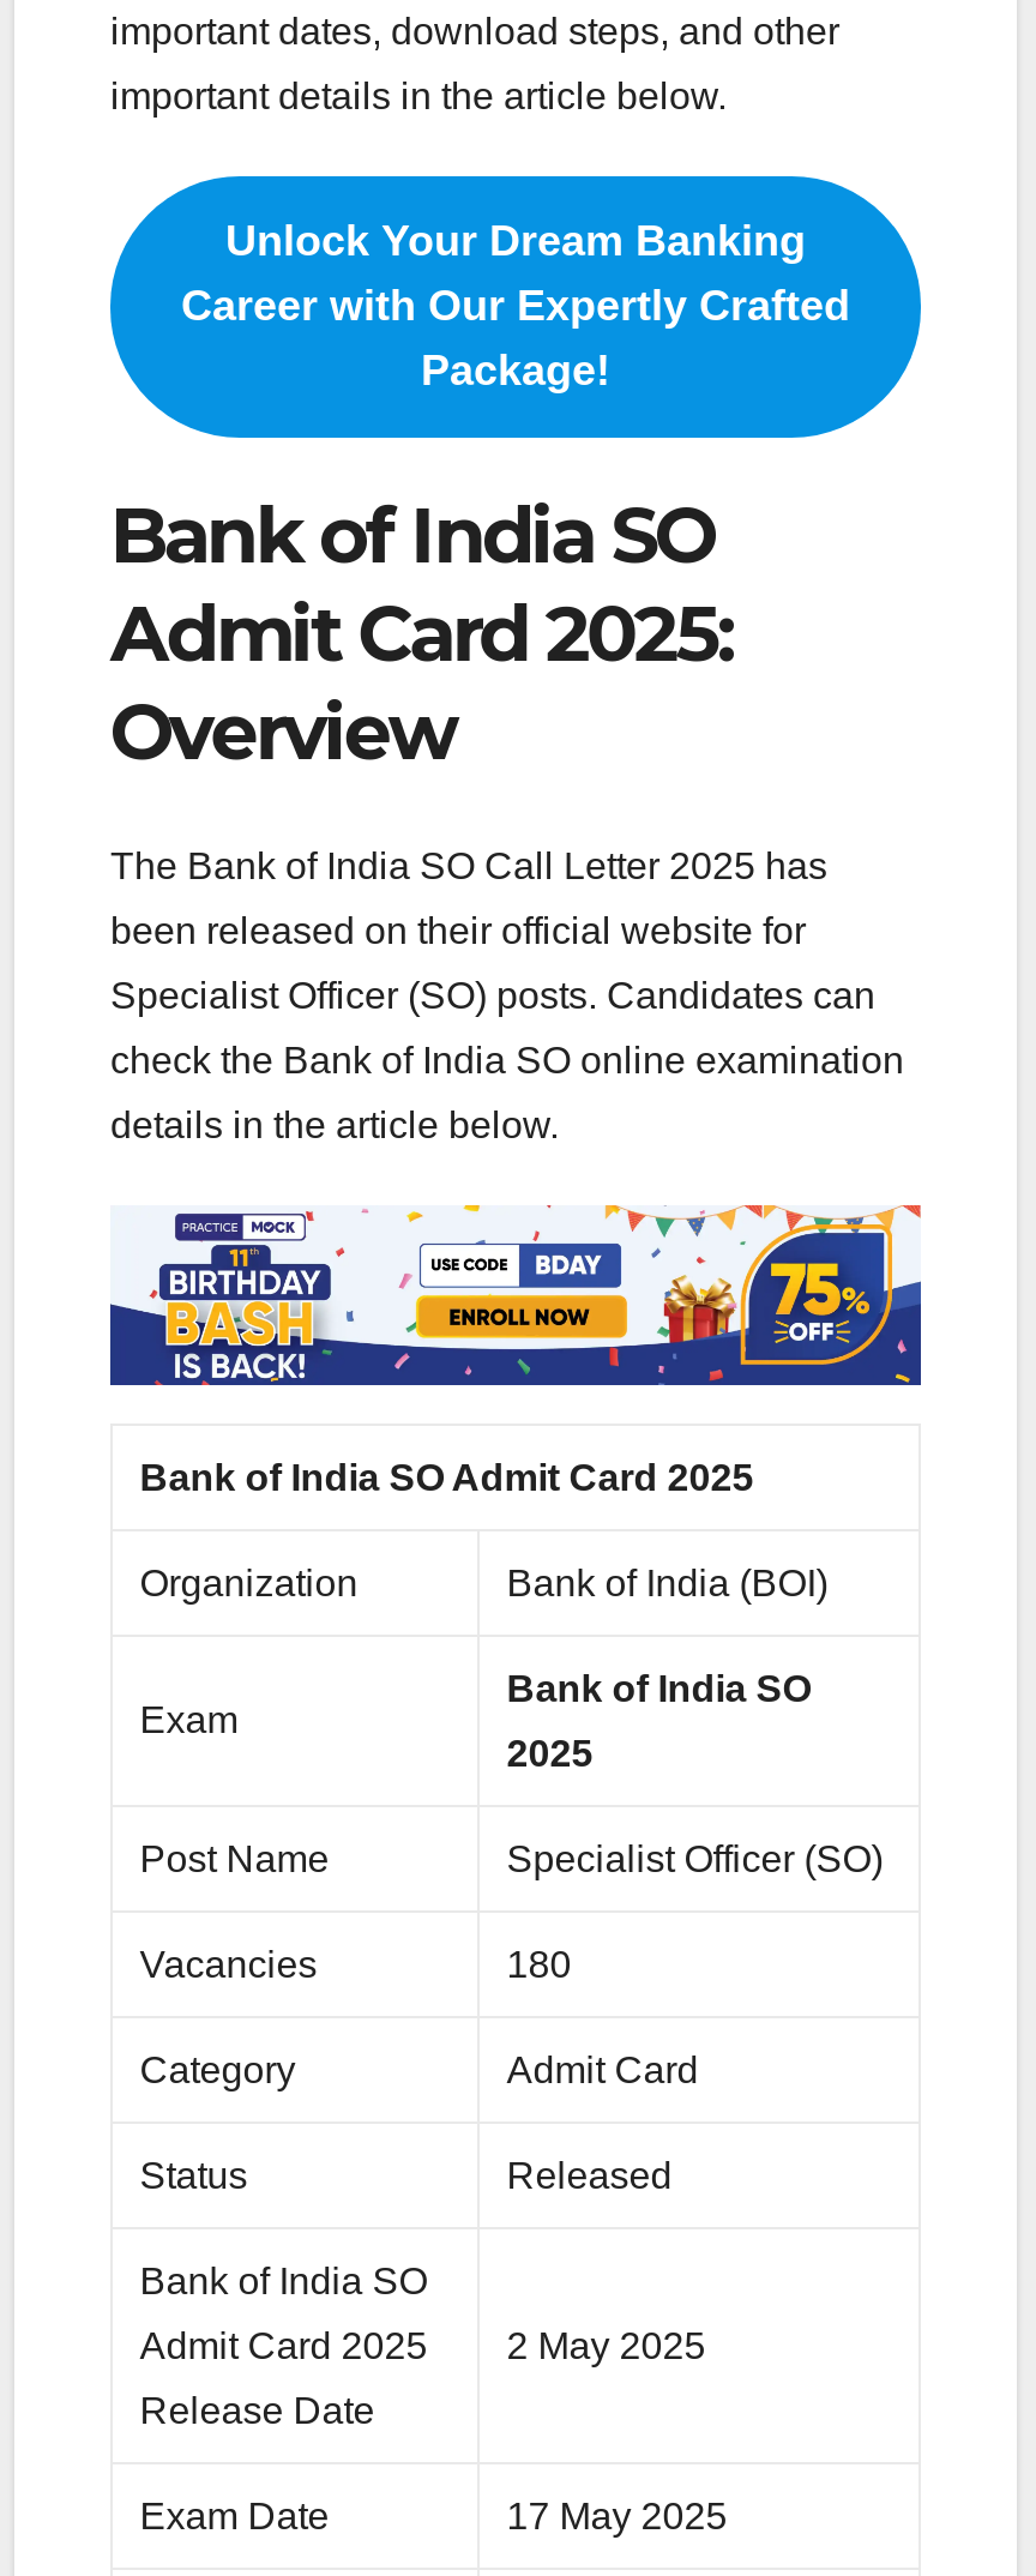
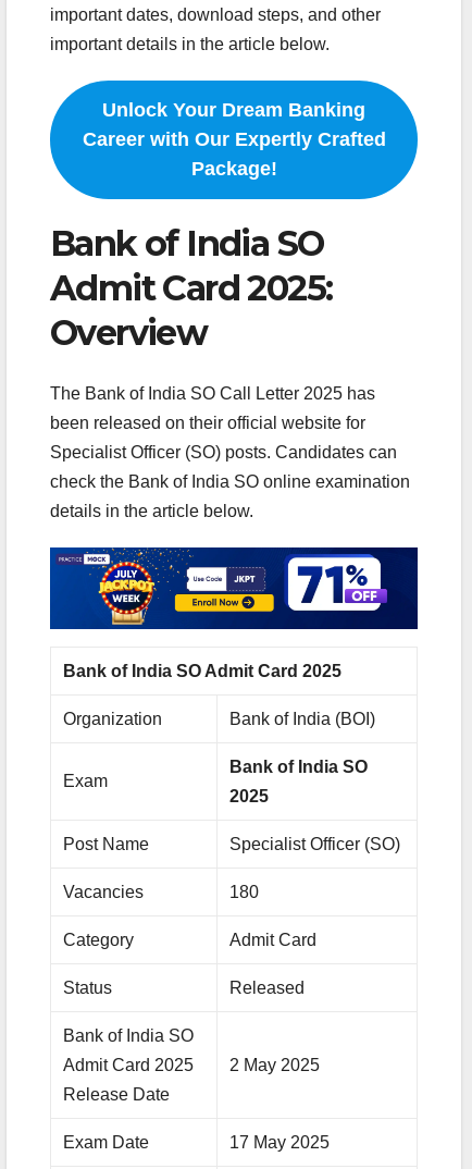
- [image]
+ [image]
